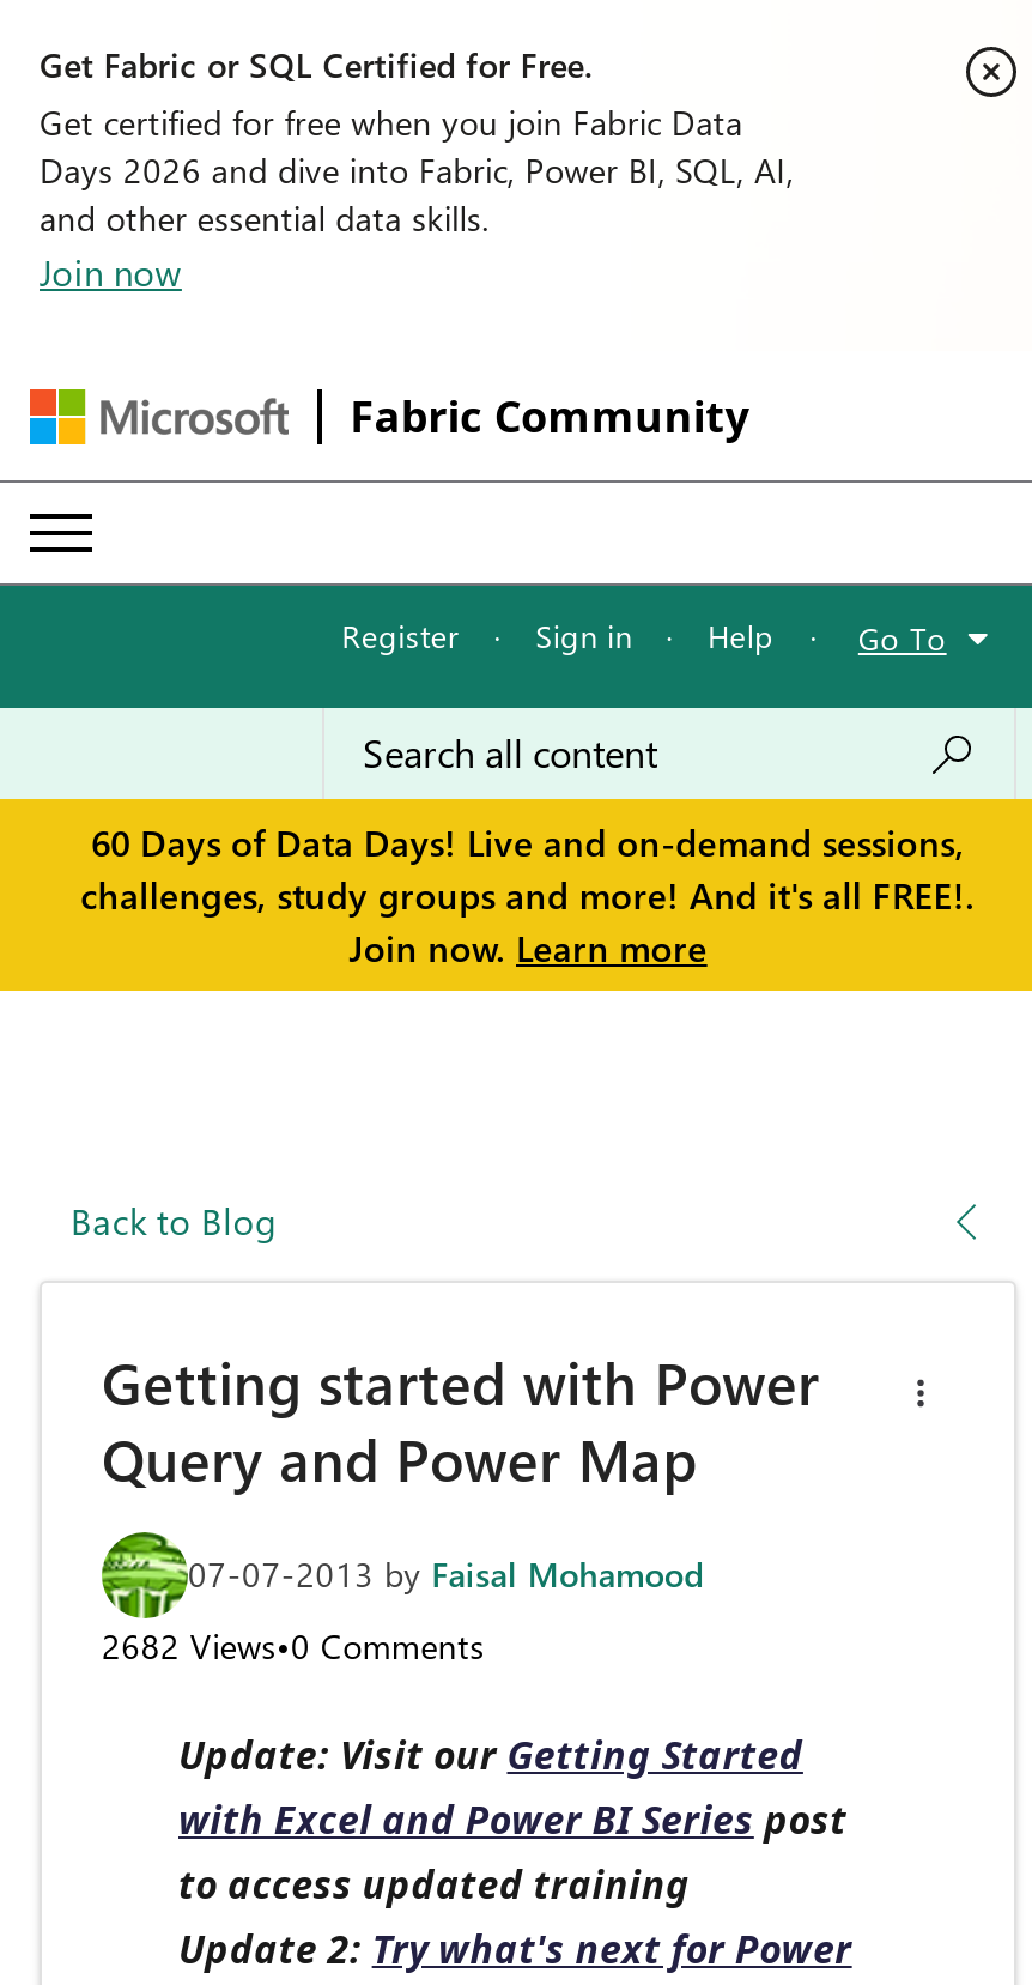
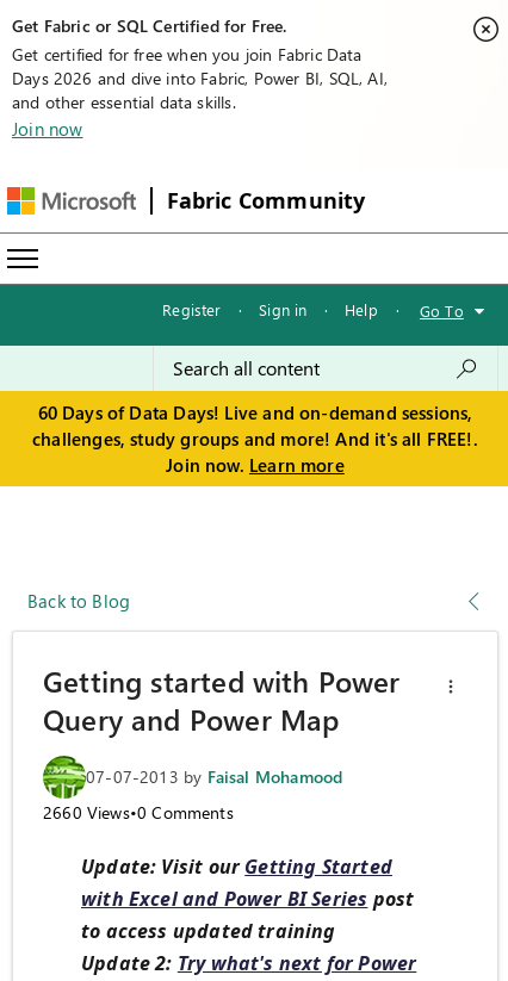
- 2682 Views•0 Comments
+ 2660 Views•0 Comments
